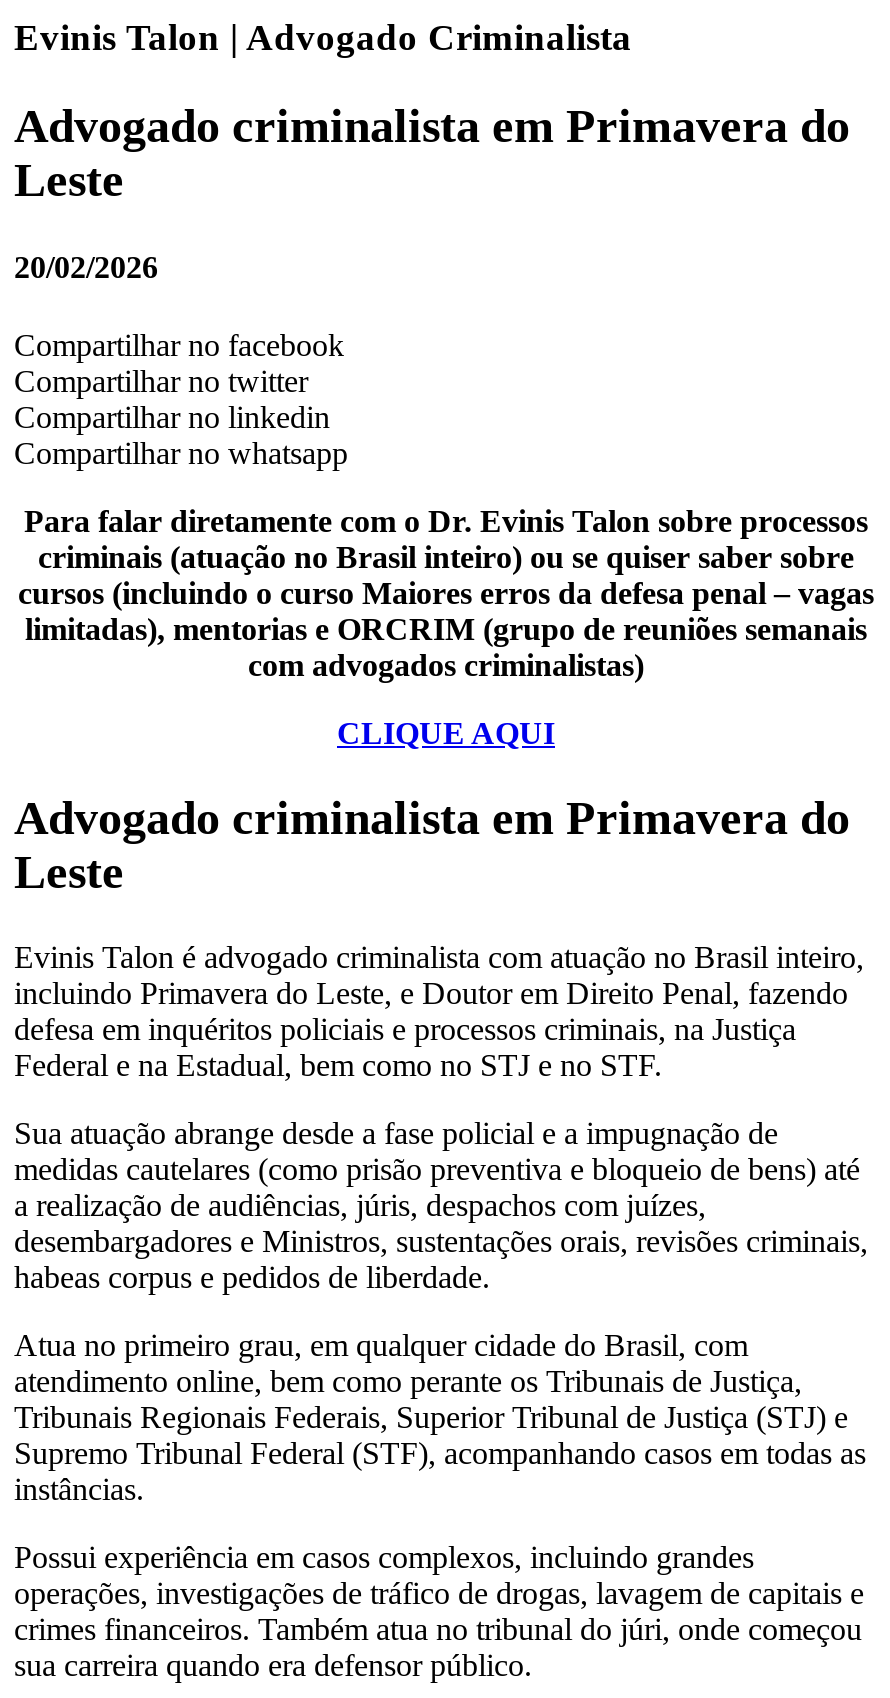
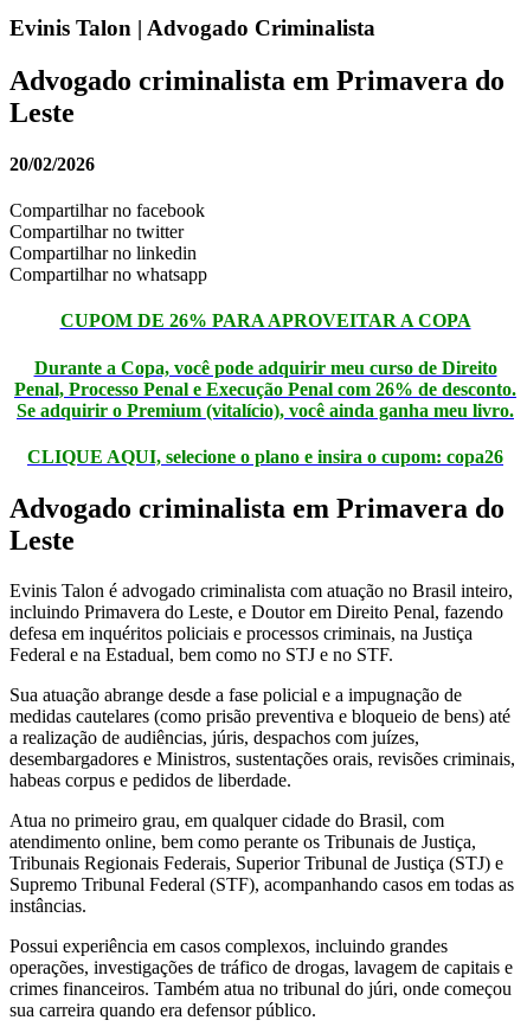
- Para falar diretamente com o Dr. Evinis Talon sobre processos
- criminais (atuação no Brasil inteiro) ou se quiser saber sobre
- cursos (incluindo o curso Maiores erros da defesa penal – vagas
- limitadas), mentorias e ORCRIM (grupo de reuniões semanais
- com advogados criminalistas)
- CLIQUE AQUI
+ CUPOM DE 26% PARA APROVEITAR A COPA
+ Durante a Copa, você pode adquirir meu curso de Direito
+ Penal, Processo Penal e Execução Penal com 26% de desconto.
+ Se adquirir o Premium (vitalício), você ainda ganha meu livro.
+ CLIQUE AQUI, selecione o plano e insira o cupom: copa26
